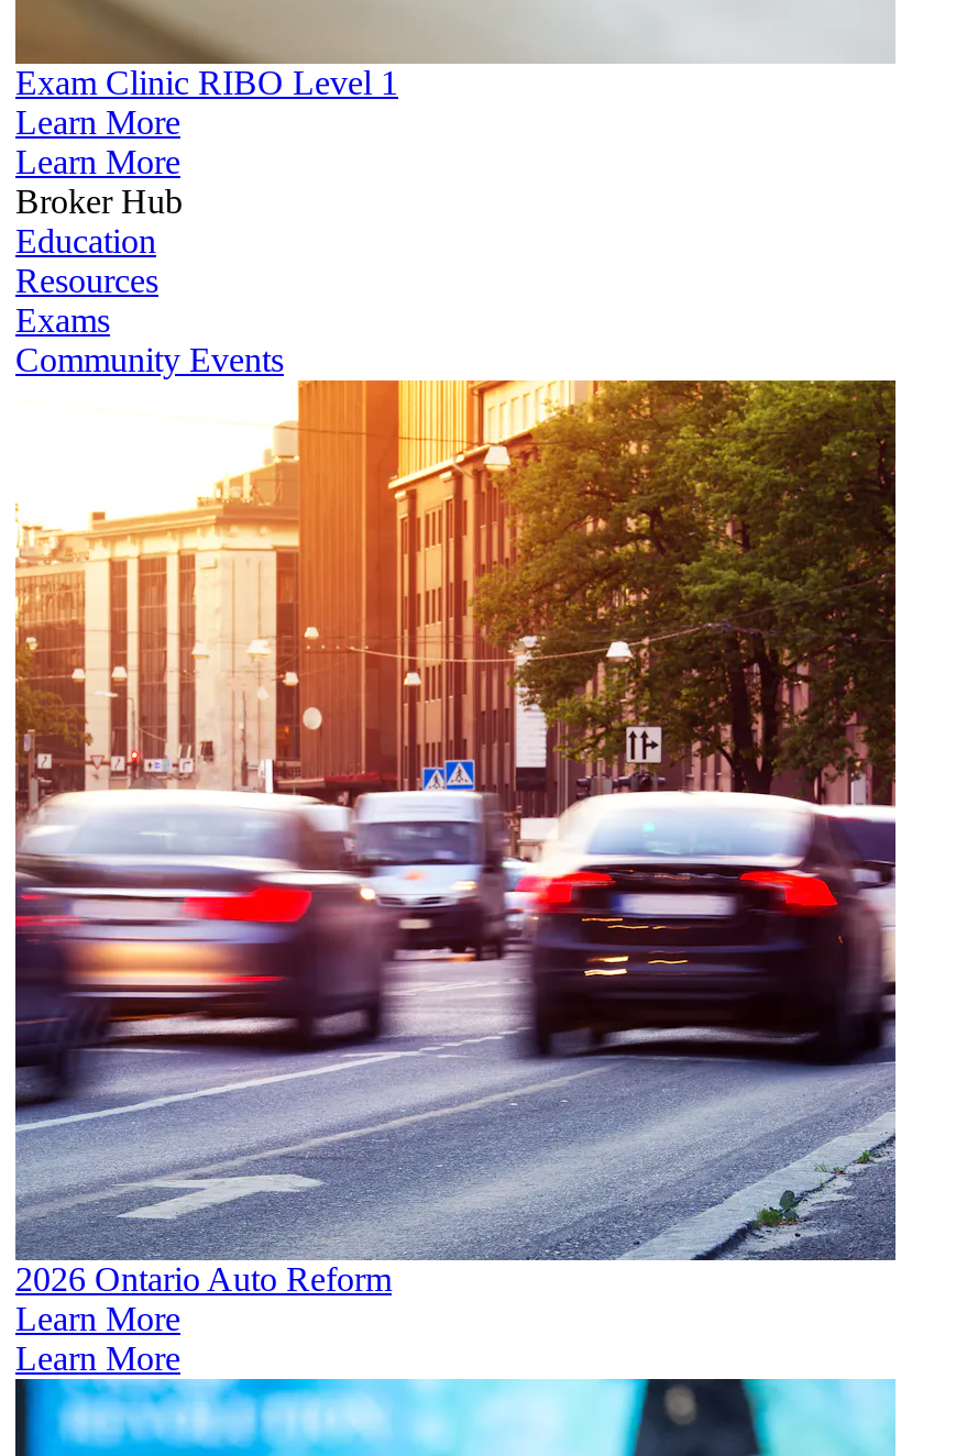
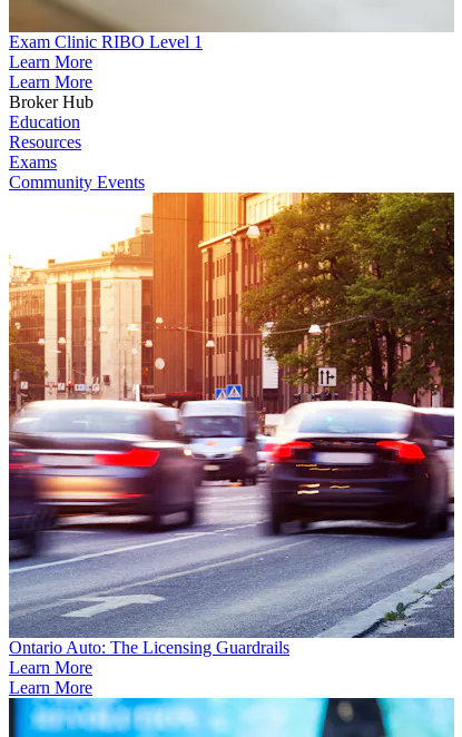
- 2026 Ontario Auto Reform
+ Ontario Auto: The Licensing Guardrails
